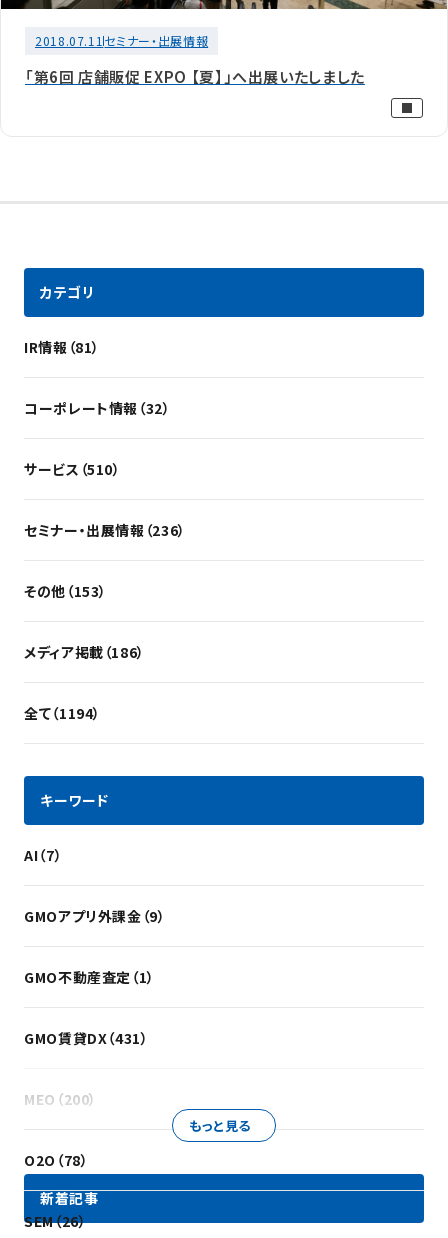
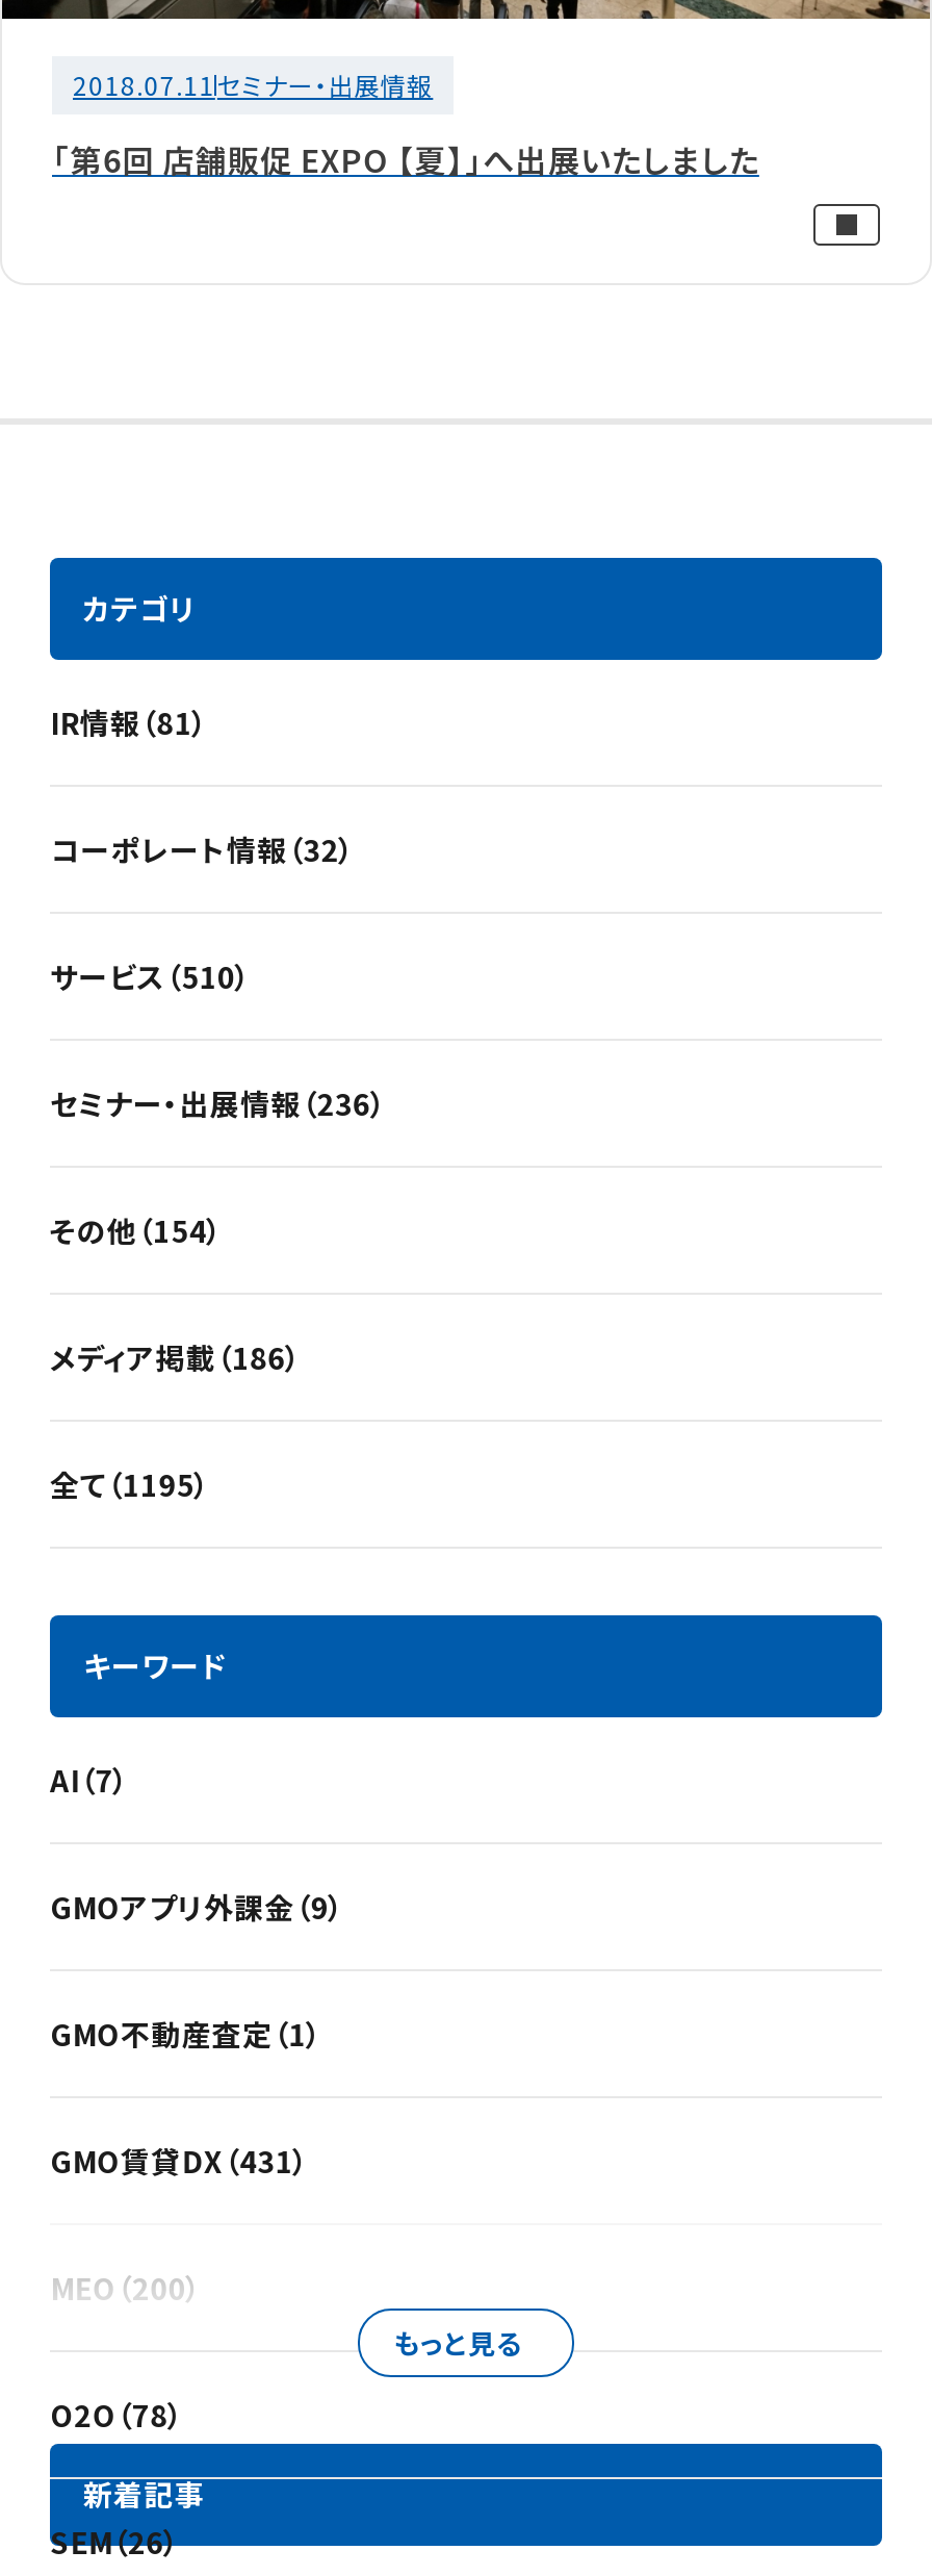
- その他（153）
+ その他（154）

- 全て（1194）
+ 全て（1195）
